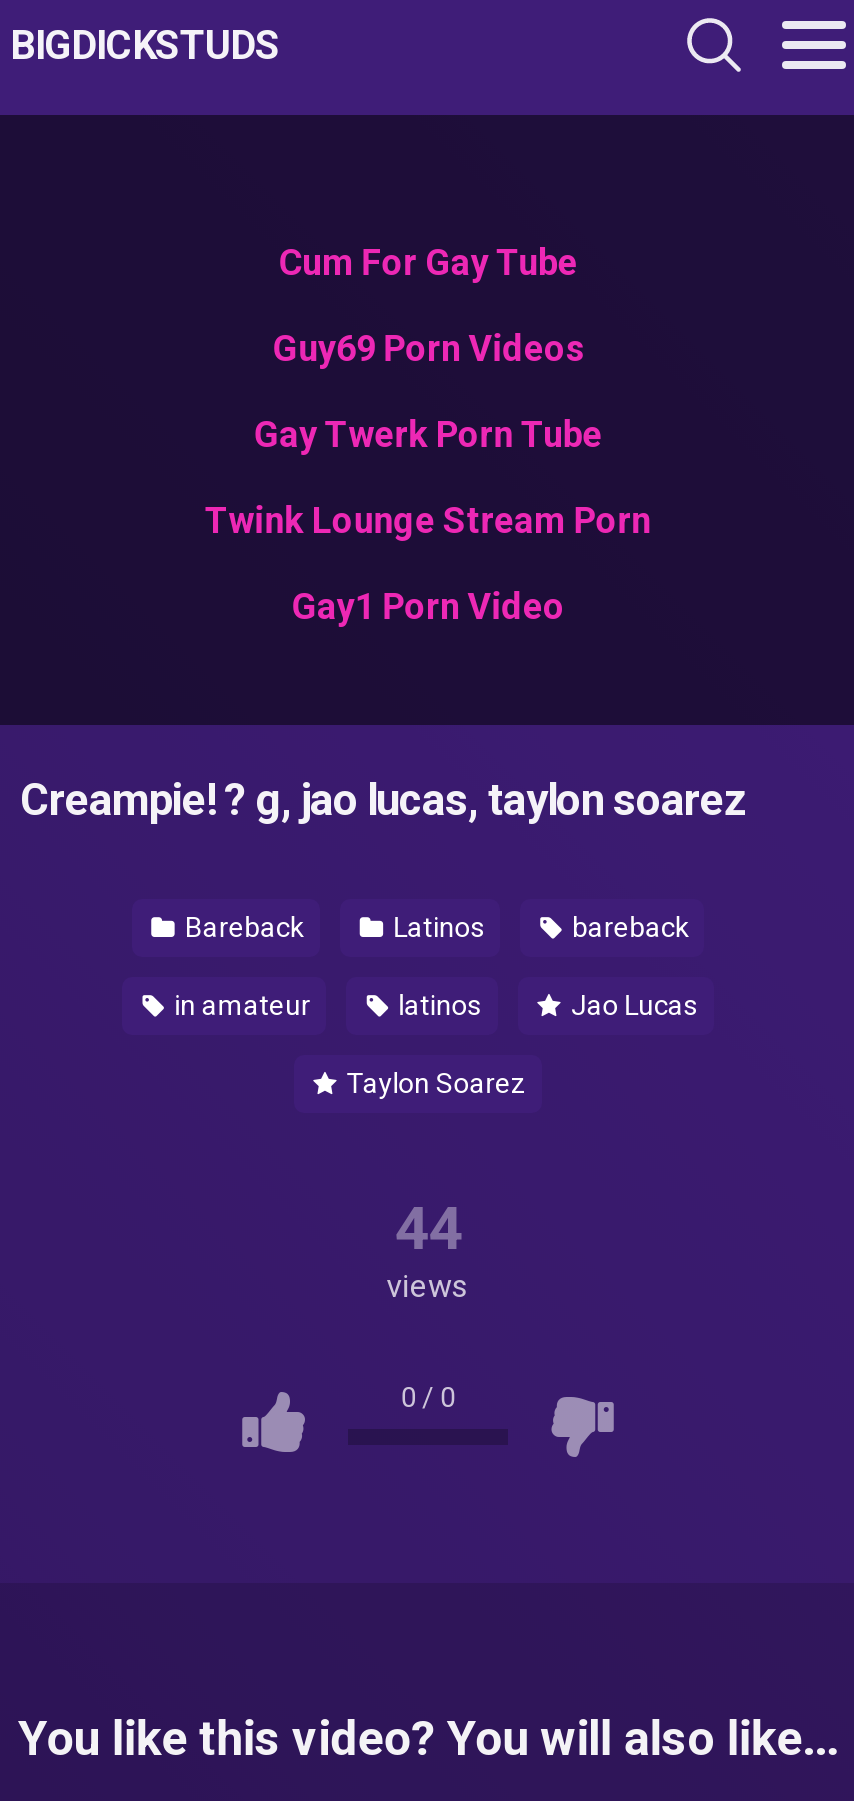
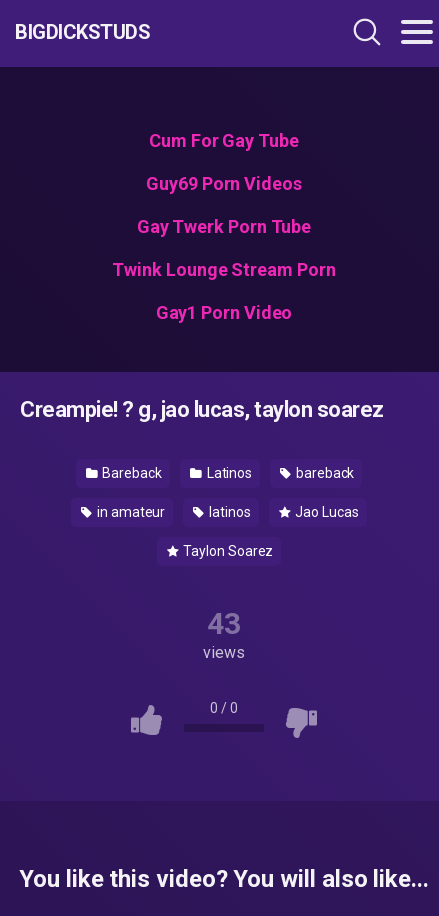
- 44
+ 43
